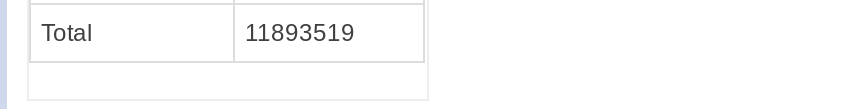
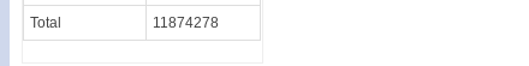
- 11893519
+ 11874278
